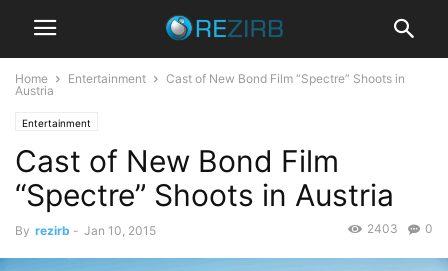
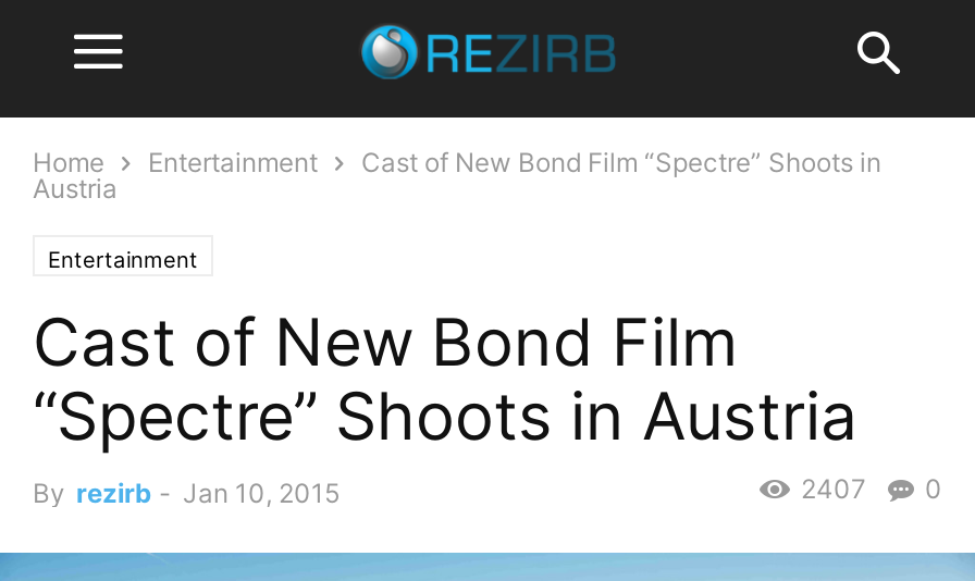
- 2403 0
+ 2407 0
